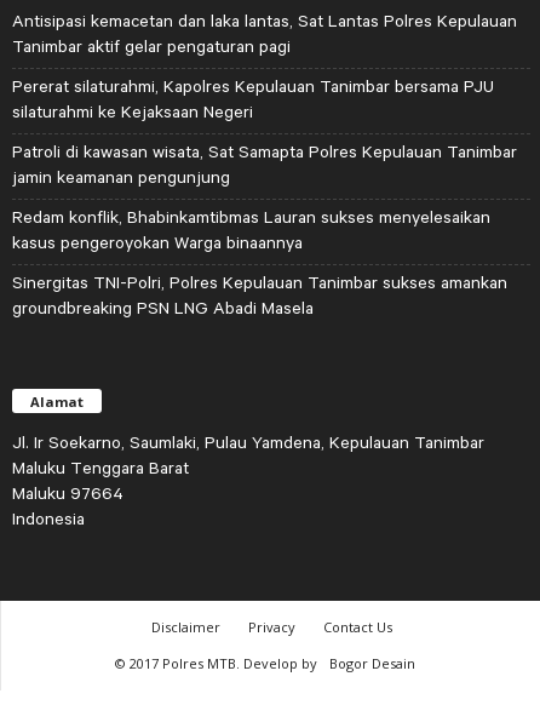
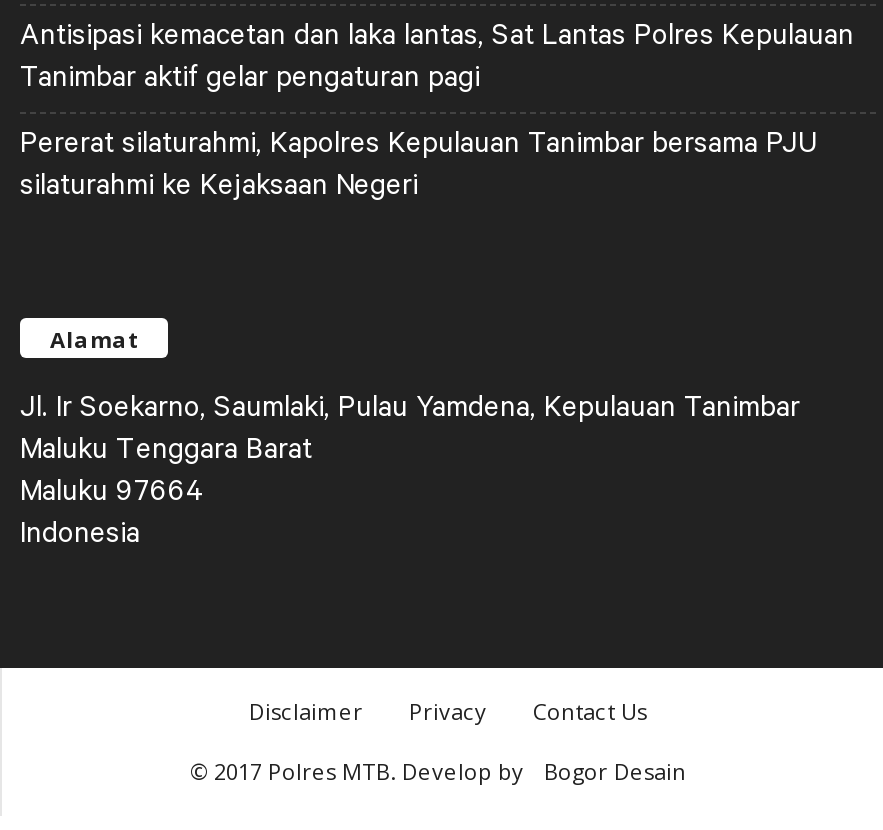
- Patroli di kawasan wisata, Sat Samapta Polres Kepulauan Tanimbar
- jamin keamanan pengunjung
- Redam konflik, Bhabinkamtibmas Lauran sukses menyelesaikan
- kasus pengeroyokan Warga binaannya
- Sinergitas TNI-Polri, Polres Kepulauan Tanimbar sukses amankan
- groundbreaking PSN LNG Abadi Masela
